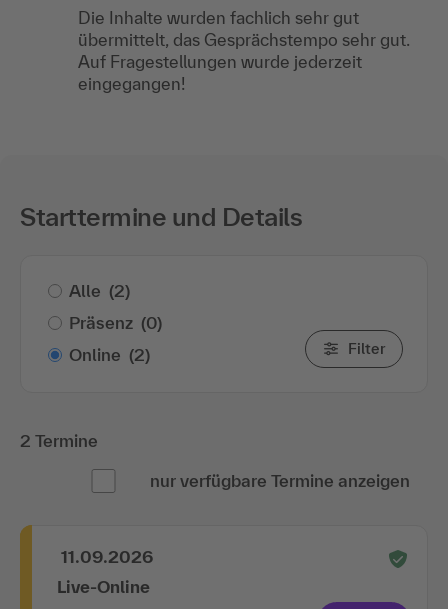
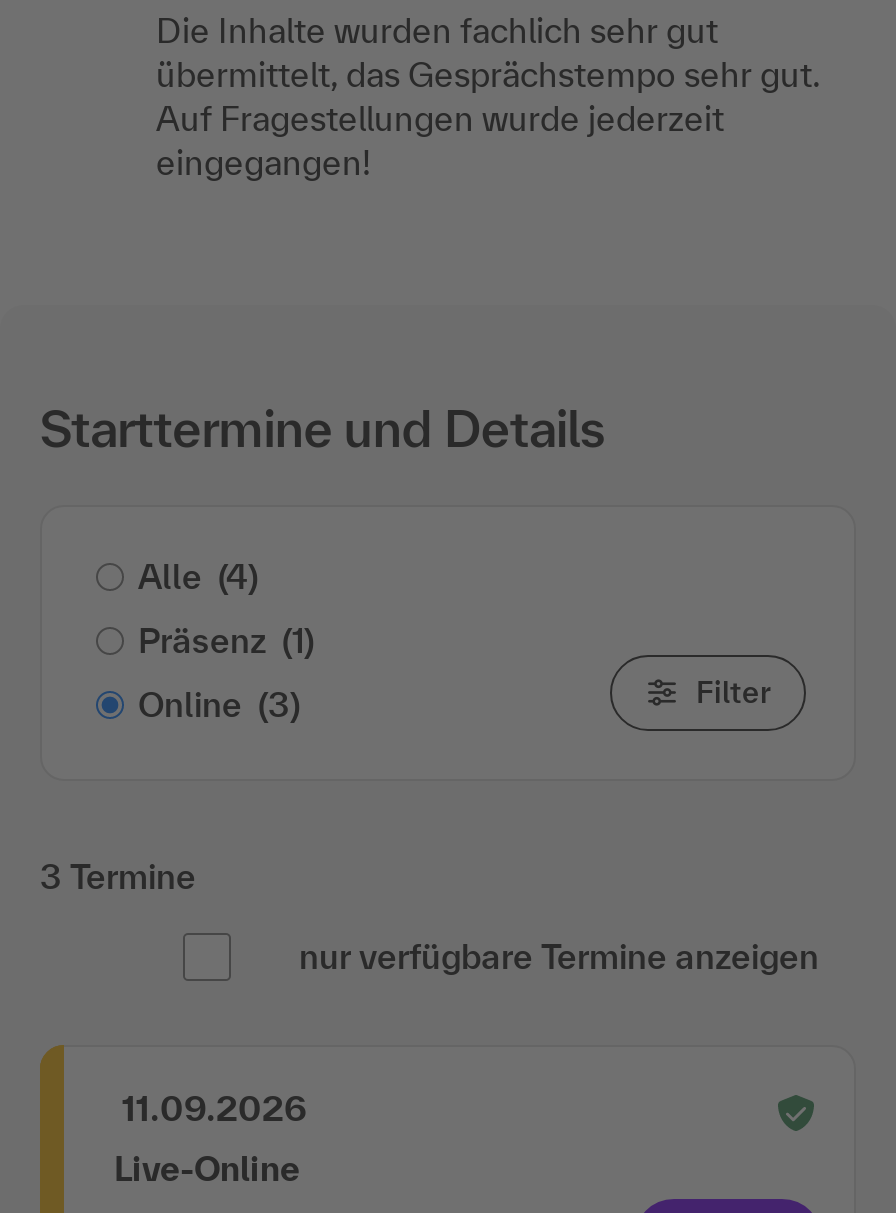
- Alle (2)
+ Alle (4)

- Präsenz (0)
+ Präsenz (1)

- Online (2)
+ Online (3)

- 2 Termine
+ 3 Termine
